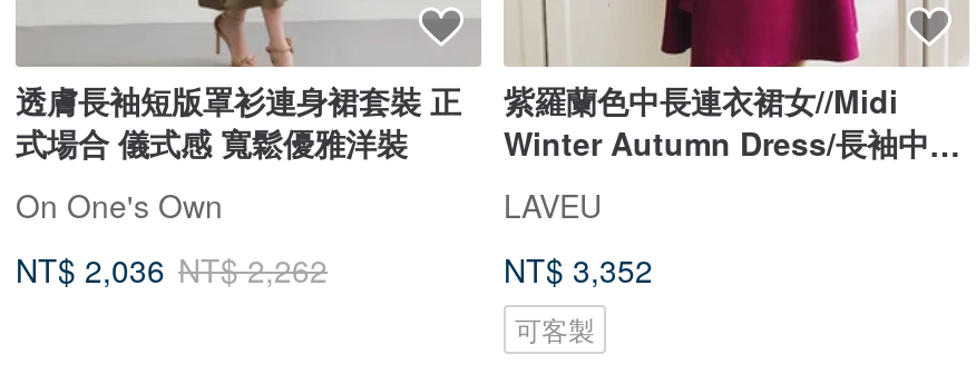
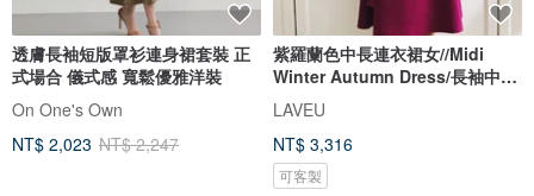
- NT$ 2,036 NT$ 2,262
+ NT$ 2,023 NT$ 2,247

- NT$ 3,352
+ NT$ 3,316
